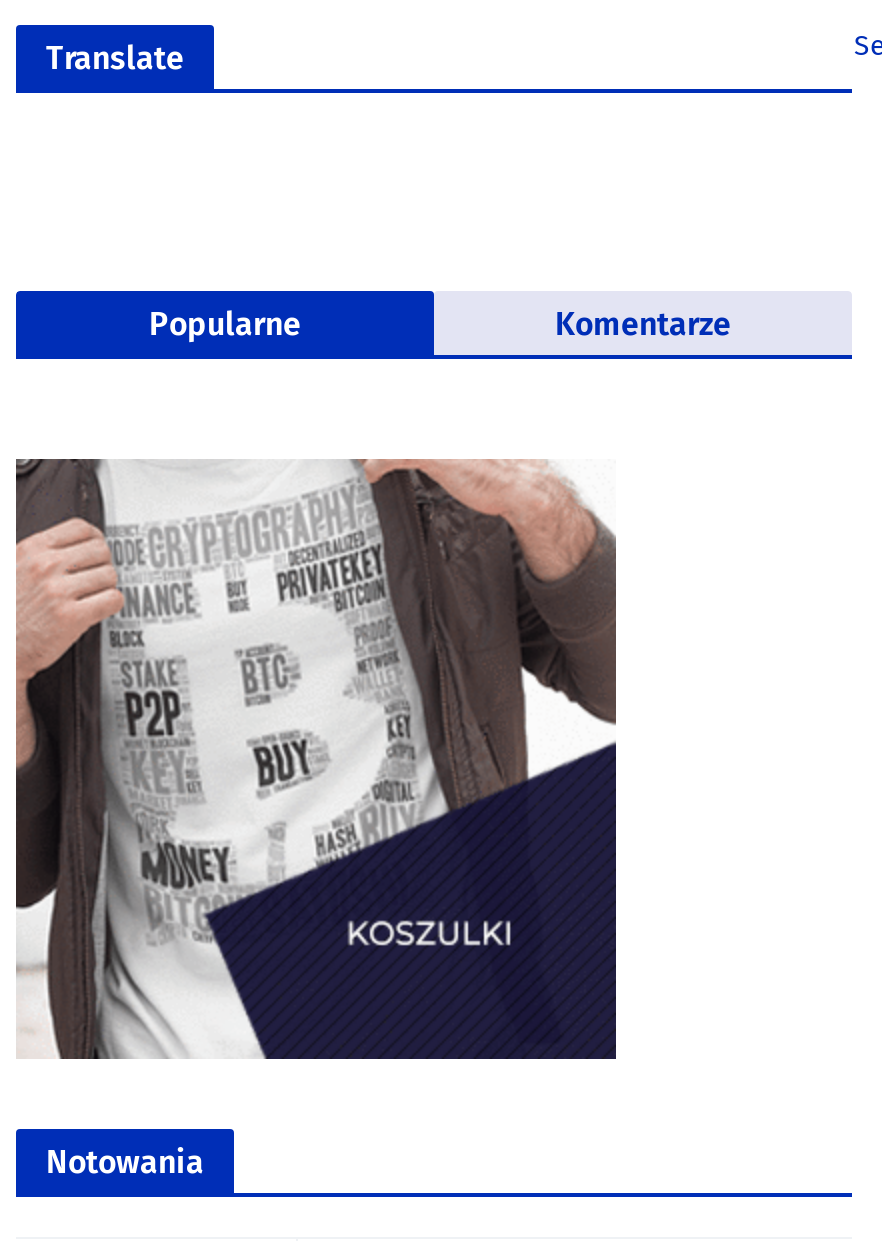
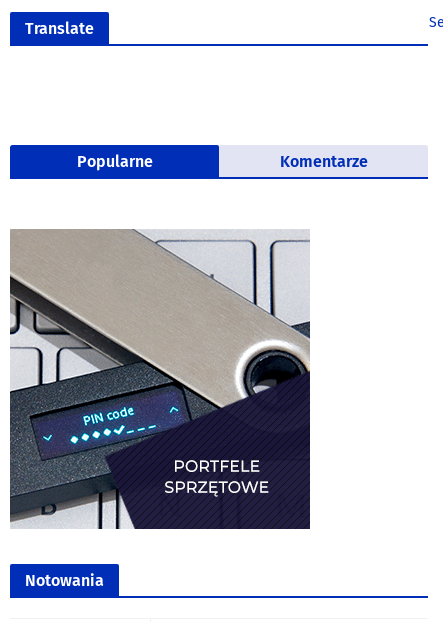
- [image]
+ [image]
